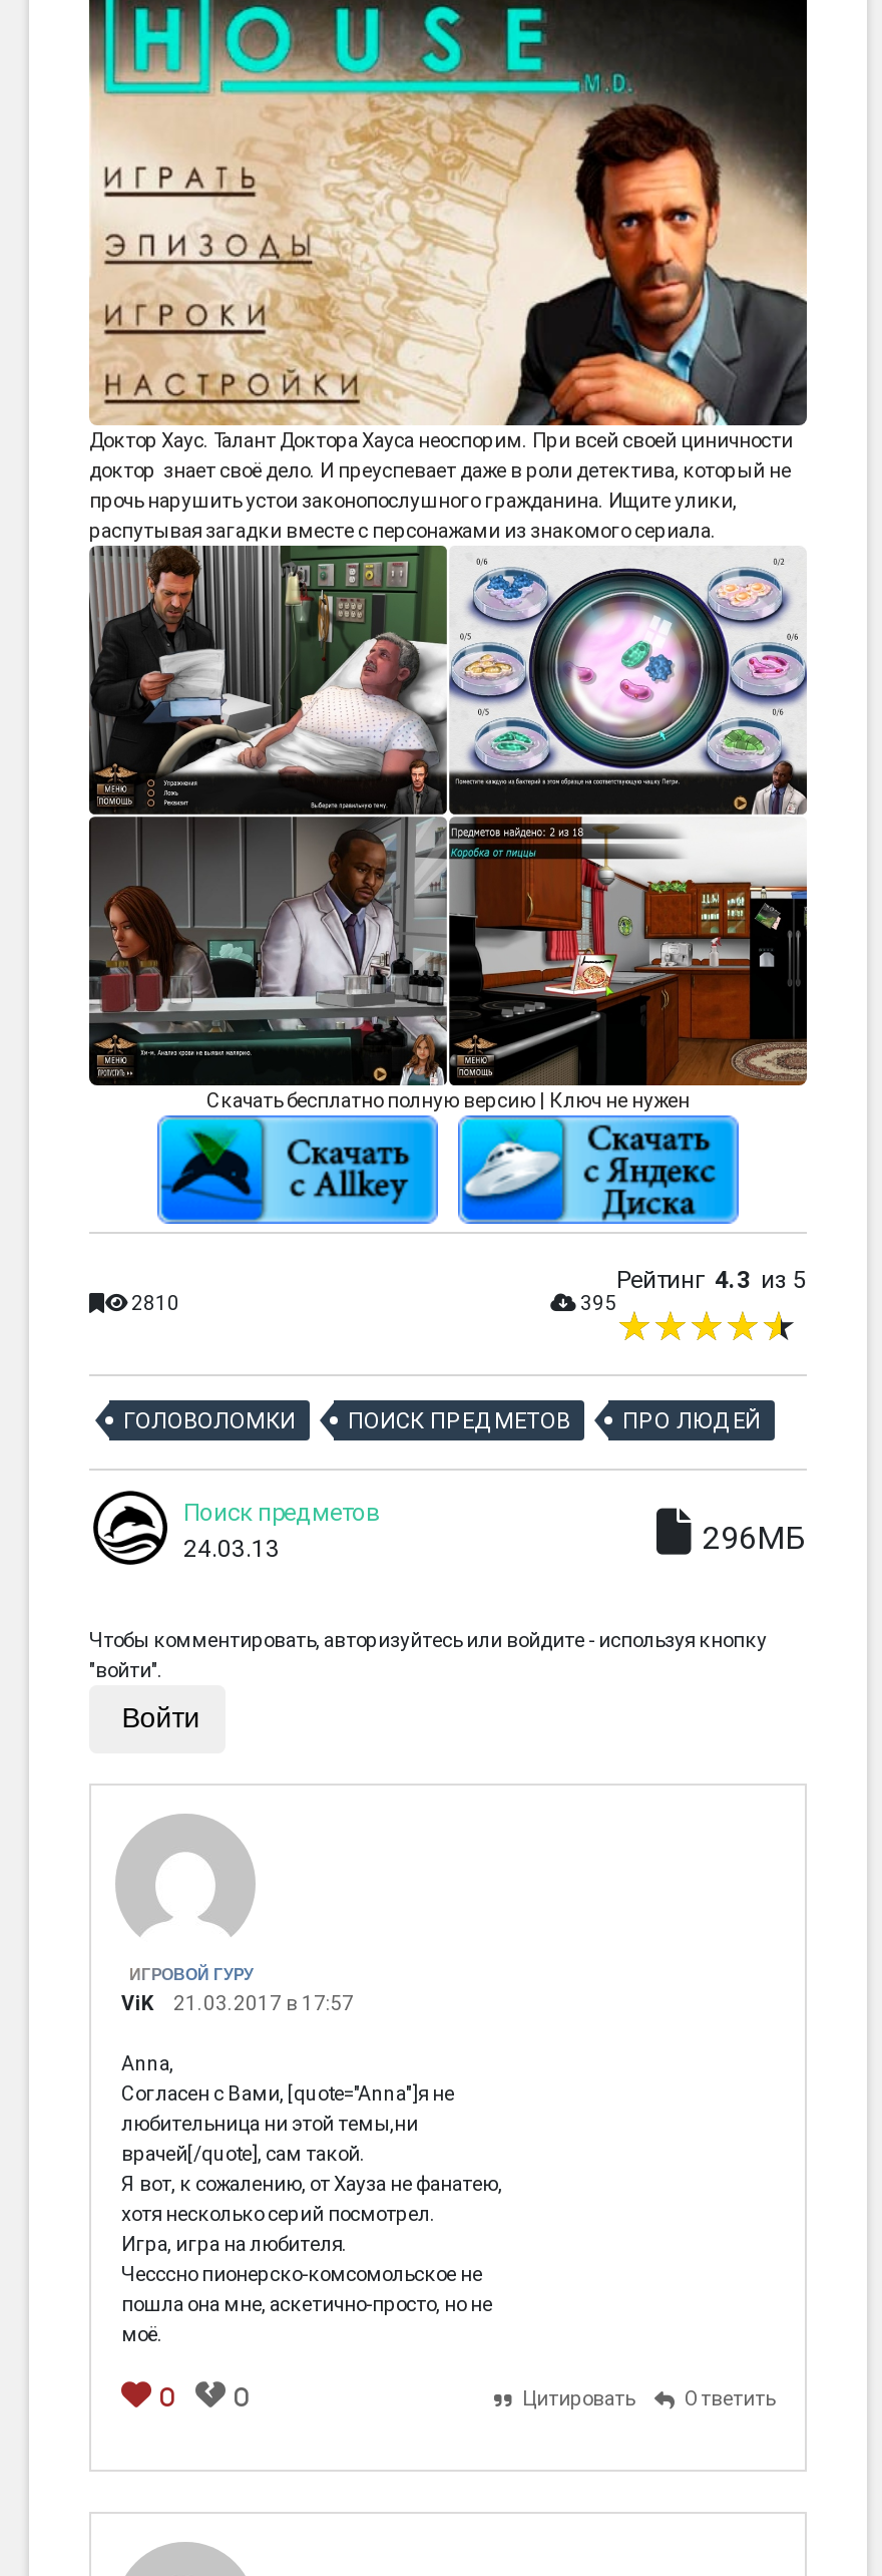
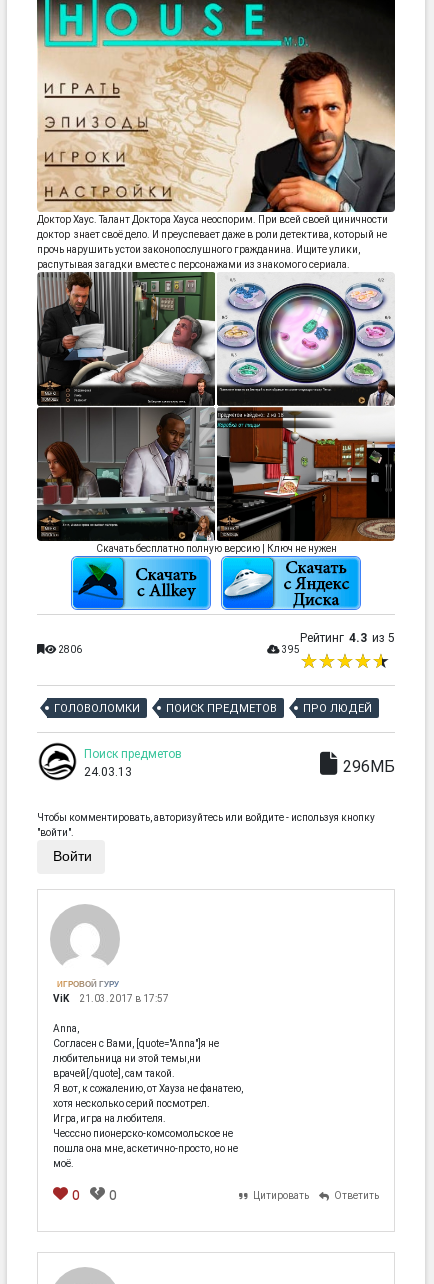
- 2810
+ 2806
